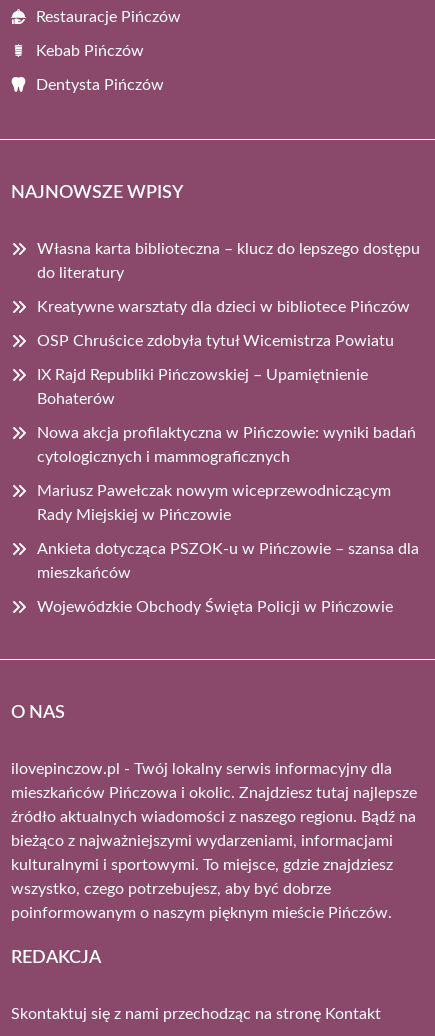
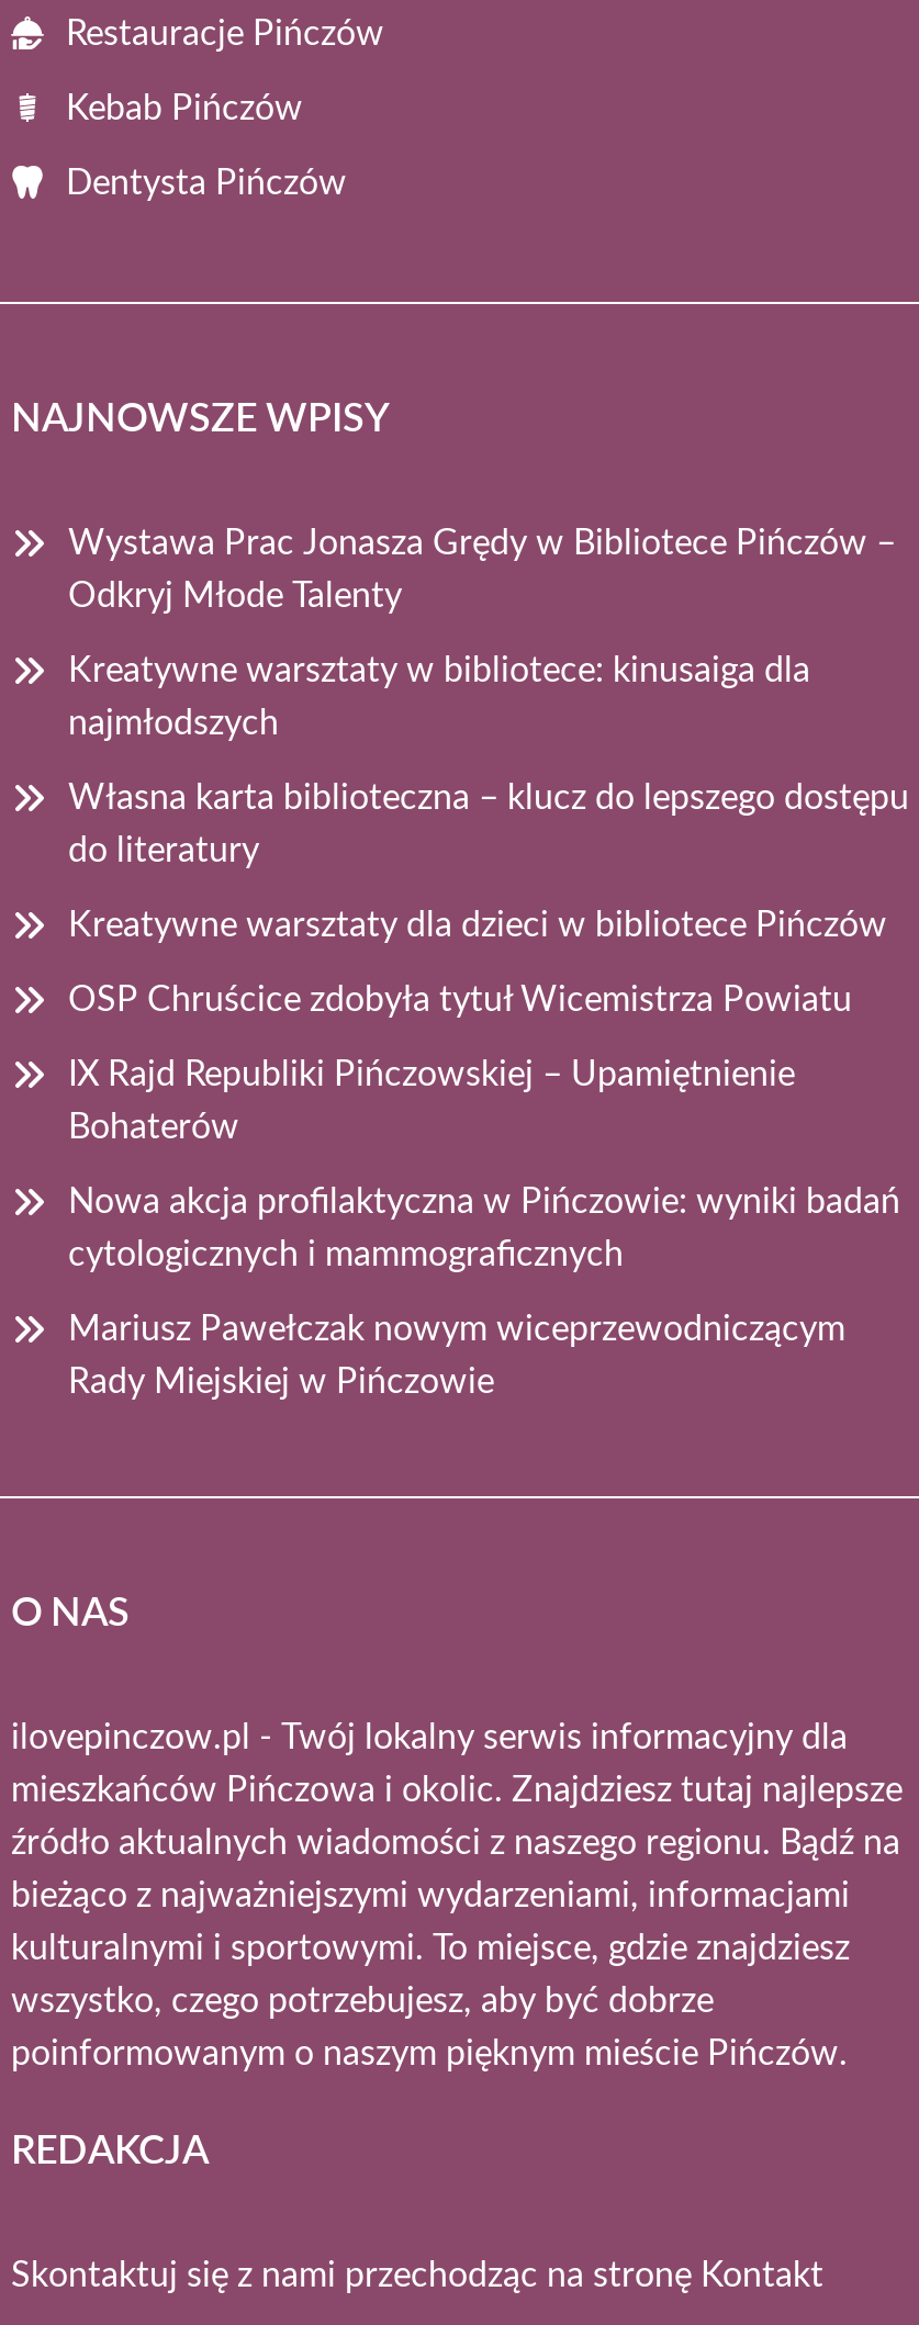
+ Wystawa Prac Jonasza Grędy w Bibliotece Pińczów –
+ Odkryj Młode Talenty
+ Kreatywne warsztaty w bibliotece: kinusaiga dla
+ najmłodszych

moved down: Własna karta biblioteczna – klucz do lepszego dostępu | do literatury | Kreatywne warsztaty dla dzieci w bibliotece Pińczów | ... | Mariusz Pawełczak nowym wiceprzewodniczącym | Rady Miejskiej w Pińczowie

- Ankieta dotycząca PSZOK-u w Pińczowie – szansa dla
- mieszkańców
- Wojewódzkie Obchody Święta Policji w Pińczowie
